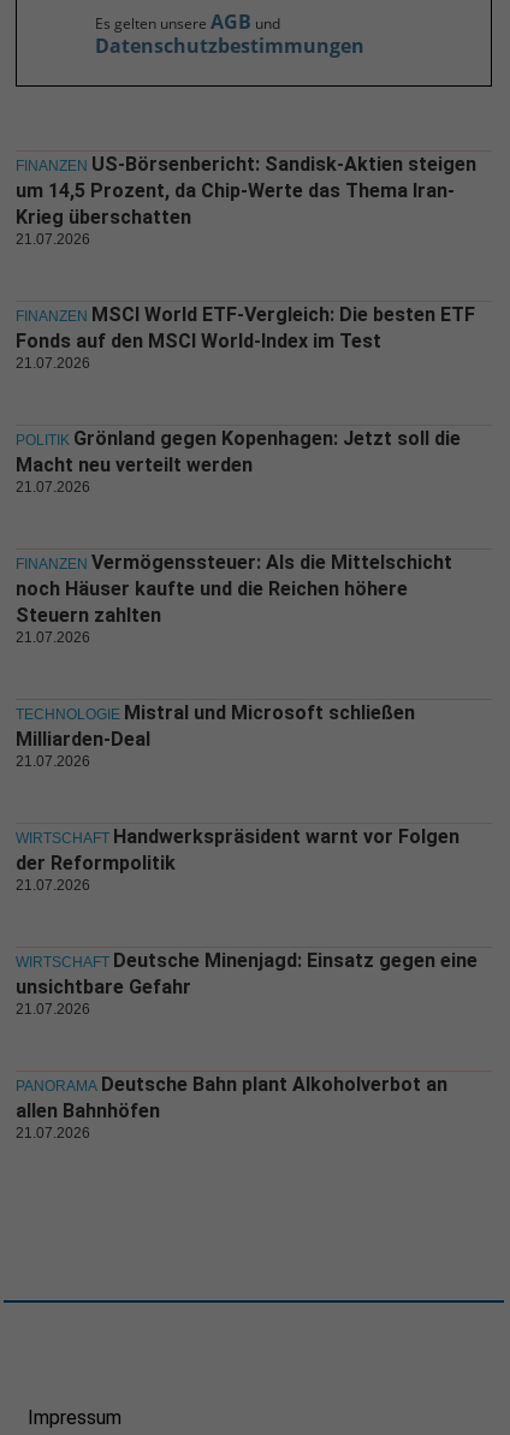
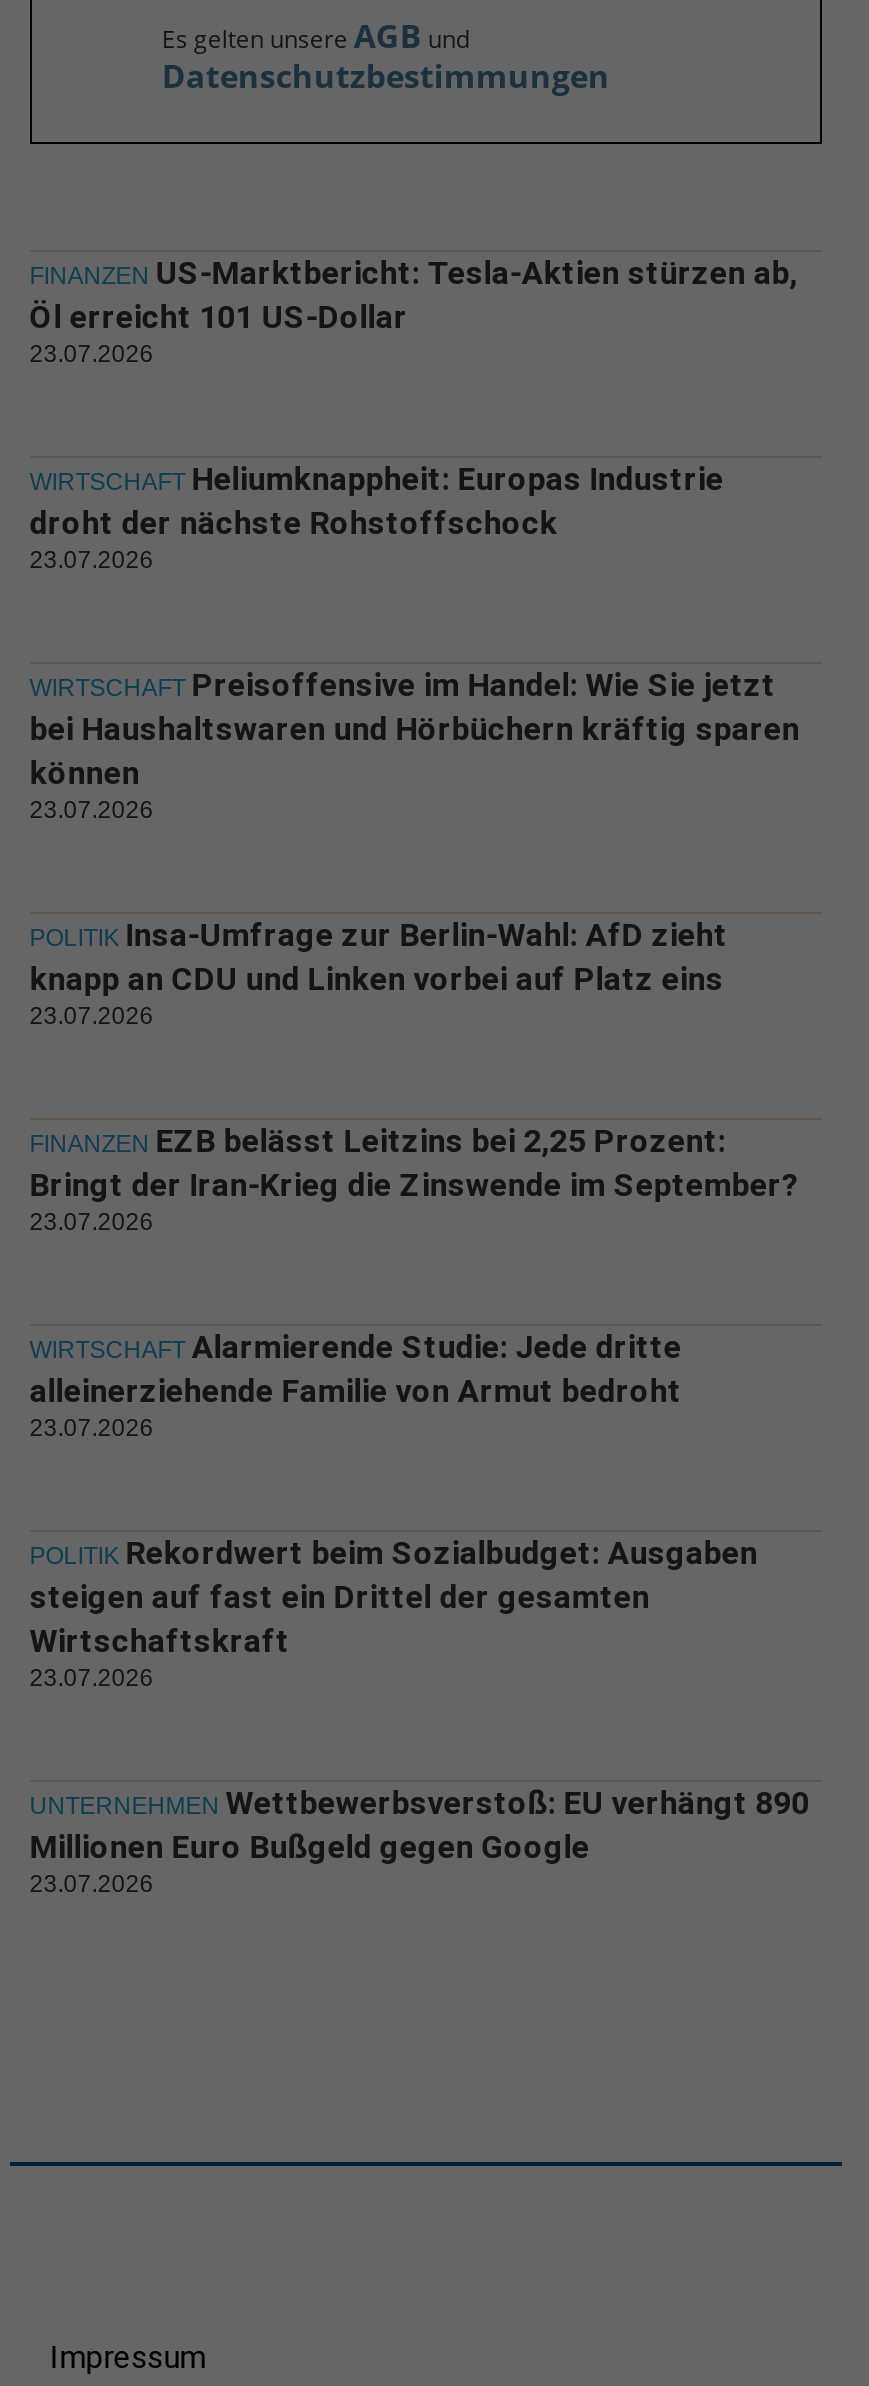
- FINANZEN US-Börsenbericht: Sandisk-Aktien steigen
- um 14,5 Prozent, da Chip-Werte das Thema Iran-
- Krieg überschatten
- 21.07.2026
+ FINANZEN US-Marktbericht: Tesla-Aktien stürzen ab,
+ Öl erreicht 101 US-Dollar
+ 23.07.2026

- FINANZEN MSCI World ETF-Vergleich: Die besten ETF
- Fonds auf den MSCI World-Index im Test
- 21.07.2026
+ WIRTSCHAFT Heliumknappheit: Europas Industrie
+ droht der nächste Rohstoffschock
+ 23.07.2026

- POLITIK Grönland gegen Kopenhagen: Jetzt soll die
- Macht neu verteilt werden
- 21.07.2026
+ WIRTSCHAFT Preisoffensive im Handel: Wie Sie jetzt
+ bei Haushaltswaren und Hörbüchern kräftig sparen
+ können
+ 23.07.2026

- FINANZEN Vermögenssteuer: Als die Mittelschicht
- noch Häuser kaufte und die Reichen höhere
- Steuern zahlten
- 21.07.2026
+ POLITIK Insa-Umfrage zur Berlin-Wahl: AfD zieht
+ knapp an CDU und Linken vorbei auf Platz eins
+ 23.07.2026

- TECHNOLOGIE Mistral und Microsoft schließen
- Milliarden-Deal
- 21.07.2026
+ FINANZEN EZB belässt Leitzins bei 2,25 Prozent:
+ Bringt der Iran-Krieg die Zinswende im September?
+ 23.07.2026

- WIRTSCHAFT Handwerkspräsident warnt vor Folgen
- der Reformpolitik
- 21.07.2026
+ WIRTSCHAFT Alarmierende Studie: Jede dritte
+ alleinerziehende Familie von Armut bedroht
+ 23.07.2026

- WIRTSCHAFT Deutsche Minenjagd: Einsatz gegen eine
- unsichtbare Gefahr
- 21.07.2026
+ POLITIK Rekordwert beim Sozialbudget: Ausgaben
+ steigen auf fast ein Drittel der gesamten
+ Wirtschaftskraft
+ 23.07.2026

- PANORAMA Deutsche Bahn plant Alkoholverbot an
- allen Bahnhöfen
- 21.07.2026
+ UNTERNEHMEN Wettbewerbsverstoß: EU verhängt 890
+ Millionen Euro Bußgeld gegen Google
+ 23.07.2026
